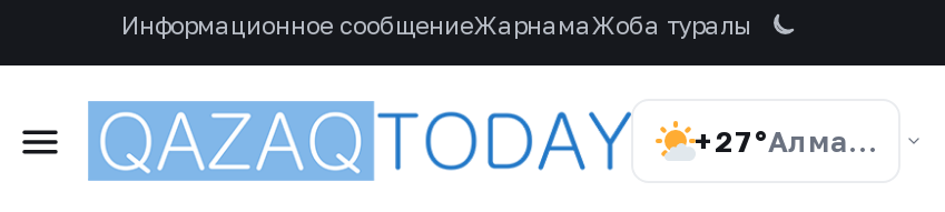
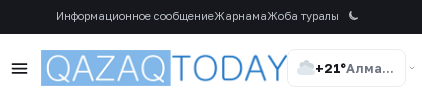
- +27°
+ +21°
